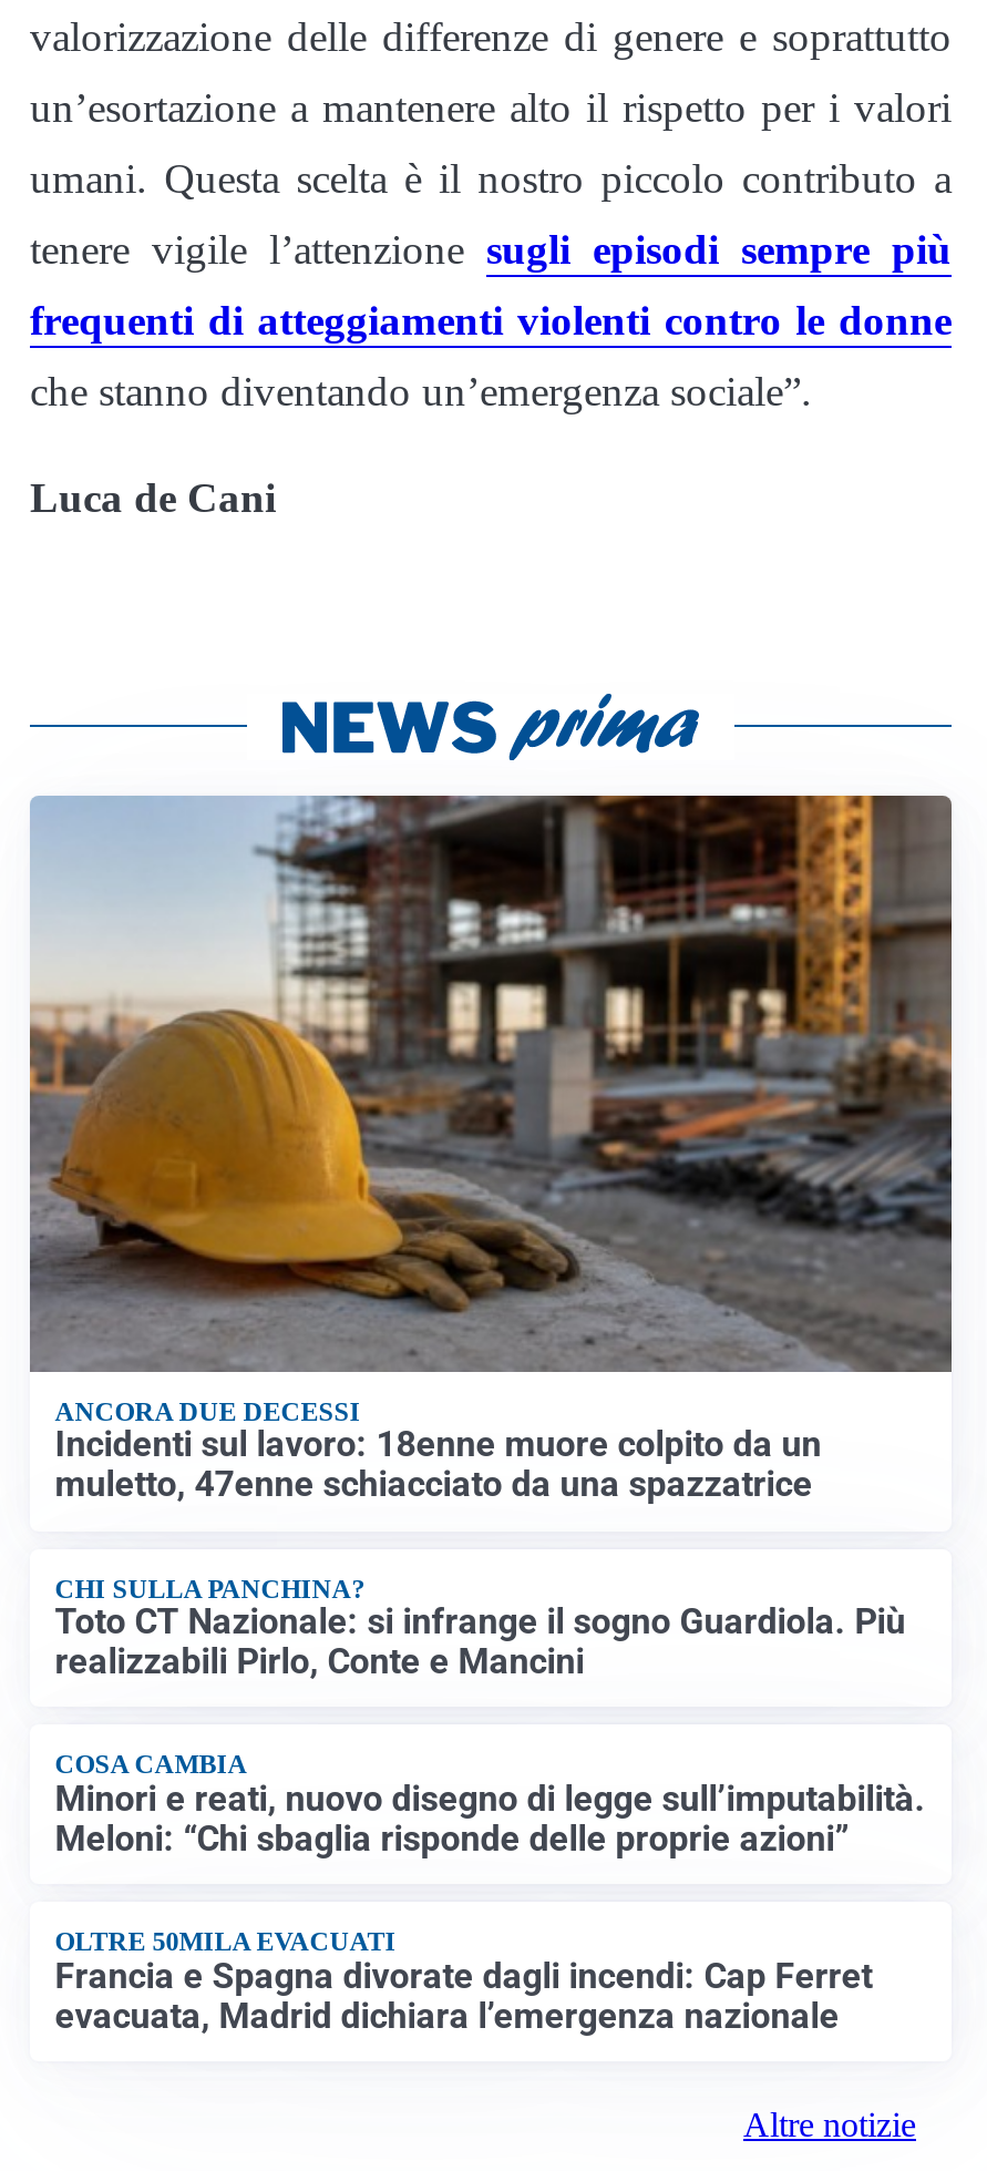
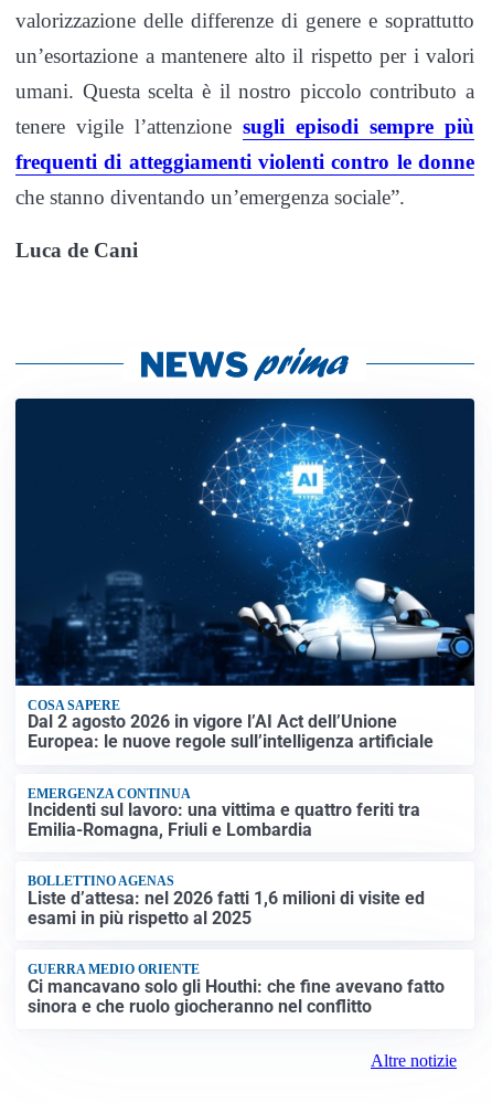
- [image]
- ANCORA DUE DECESSI
- Incidenti sul lavoro: 18enne muore colpito da un
- muletto, 47enne schiacciato da una spazzatrice
+ [image]
+ COSA SAPERE
+ Dal 2 agosto 2026 in vigore l’AI Act dell’Unione
+ Europea: le nuove regole sull’intelligenza artificiale

- CHI SULLA PANCHINA?
- Toto CT Nazionale: si infrange il sogno Guardiola. Più
- realizzabili Pirlo, Conte e Mancini
+ EMERGENZA CONTINUA
+ Incidenti sul lavoro: una vittima e quattro feriti tra
+ Emilia-Romagna, Friuli e Lombardia

- COSA CAMBIA
- Minori e reati, nuovo disegno di legge sull’imputabilità.
- Meloni: “Chi sbaglia risponde delle proprie azioni”
+ BOLLETTINO AGENAS
+ Liste d’attesa: nel 2026 fatti 1,6 milioni di visite ed
+ esami in più rispetto al 2025

- OLTRE 50MILA EVACUATI
- Francia e Spagna divorate dagli incendi: Cap Ferret
- evacuata, Madrid dichiara l’emergenza nazionale
+ GUERRA MEDIO ORIENTE
+ Ci mancavano solo gli Houthi: che fine avevano fatto
+ sinora e che ruolo giocheranno nel conflitto
